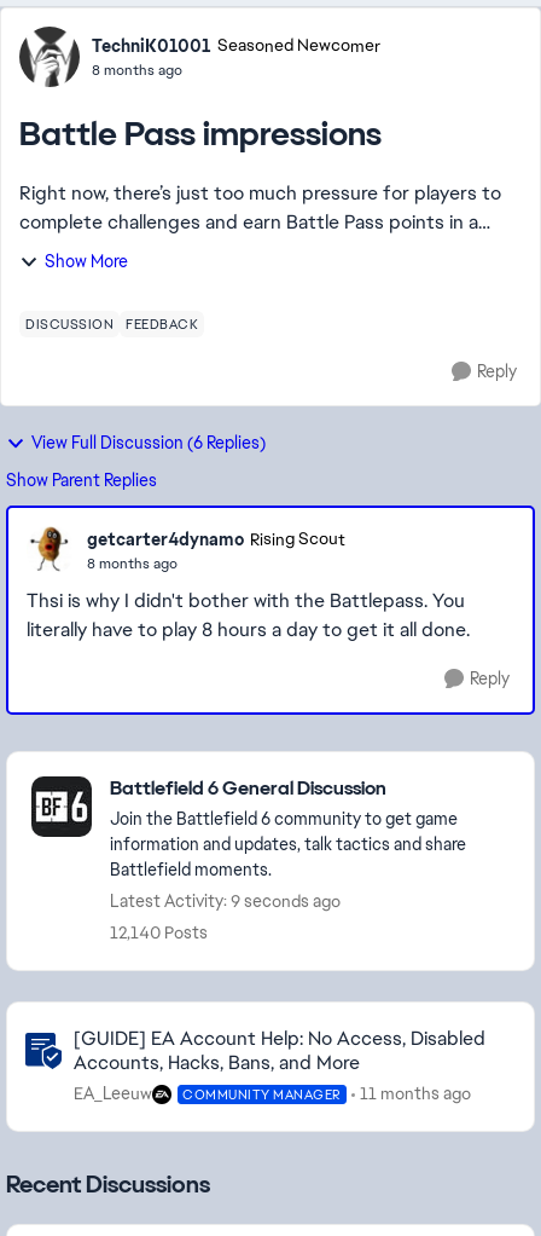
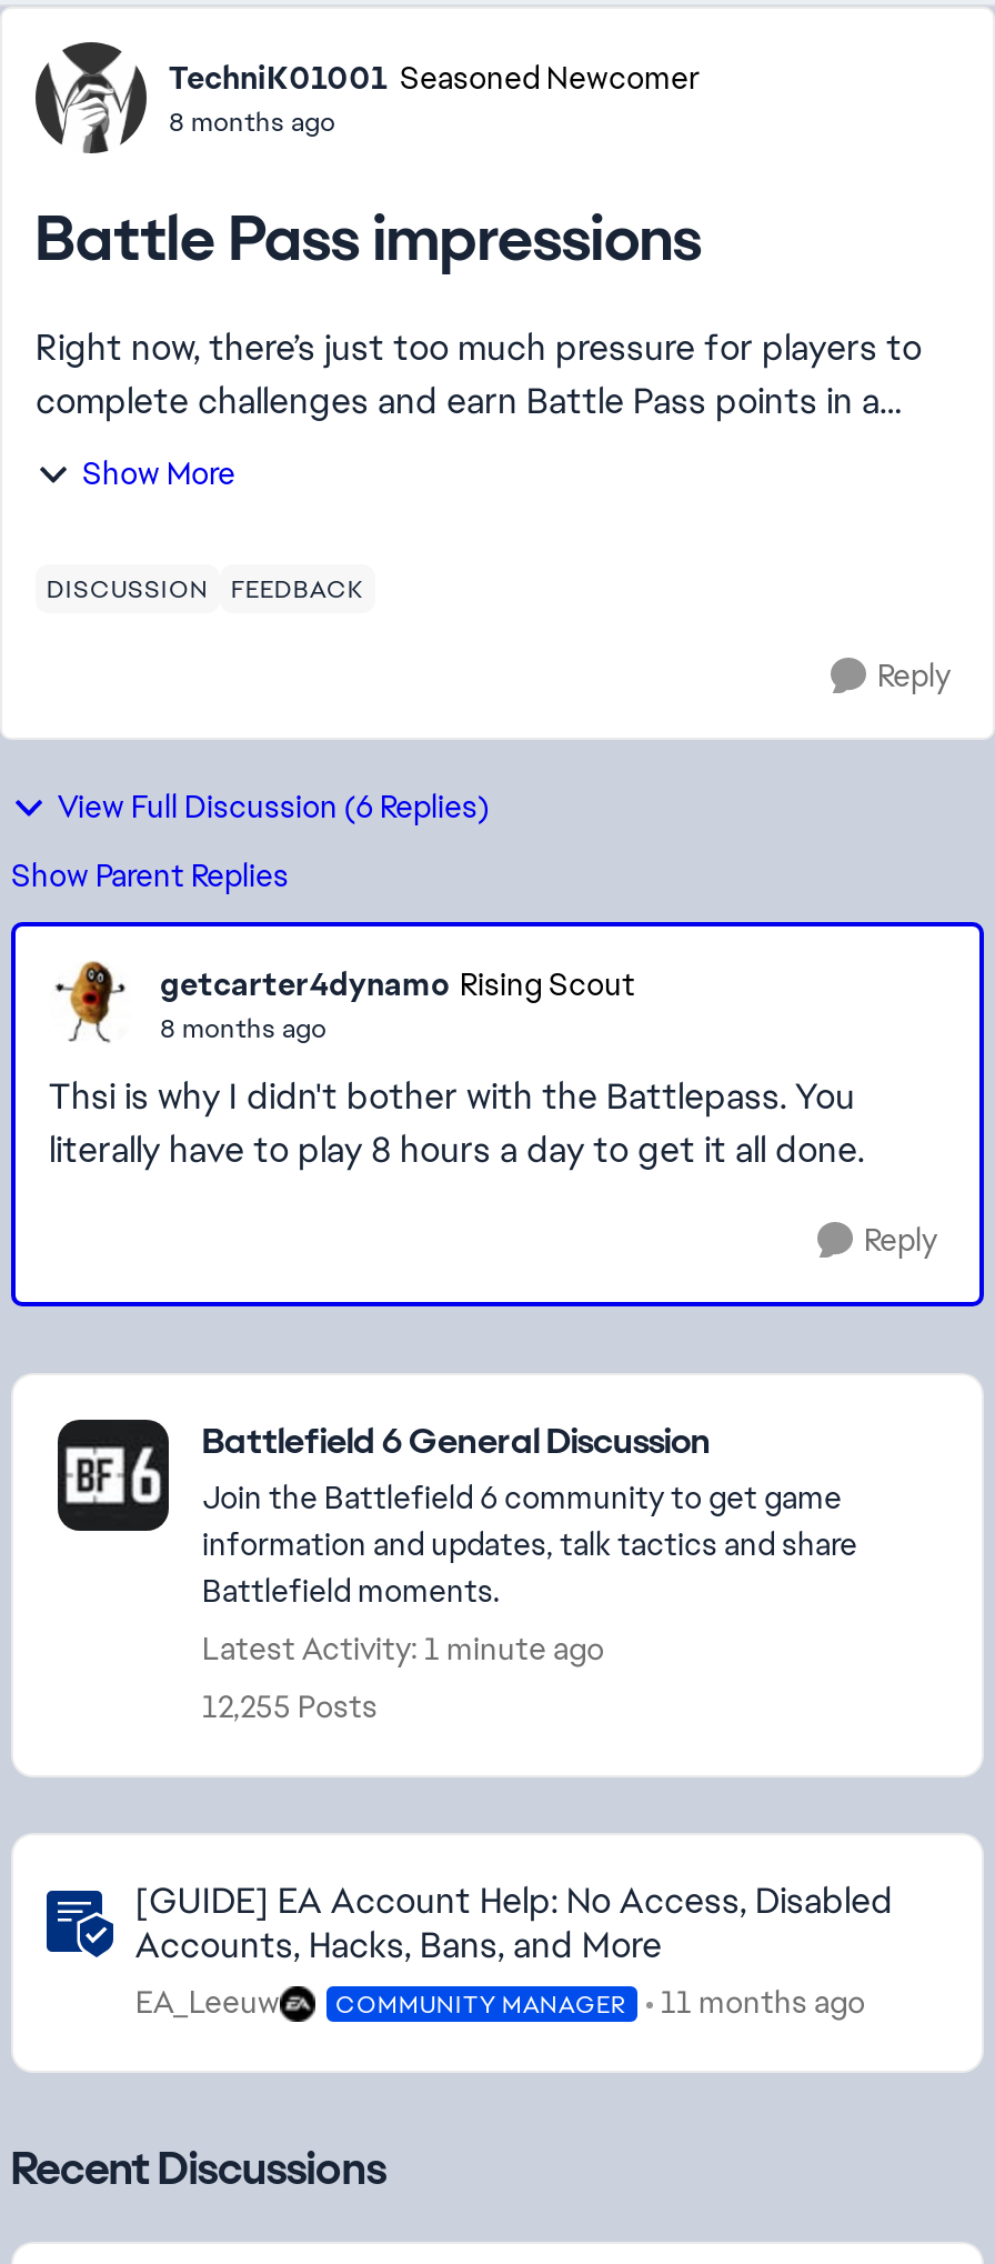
- Latest Activity: 9 seconds ago
+ Latest Activity: 1 minute ago

- 12,140 Posts
+ 12,255 Posts
